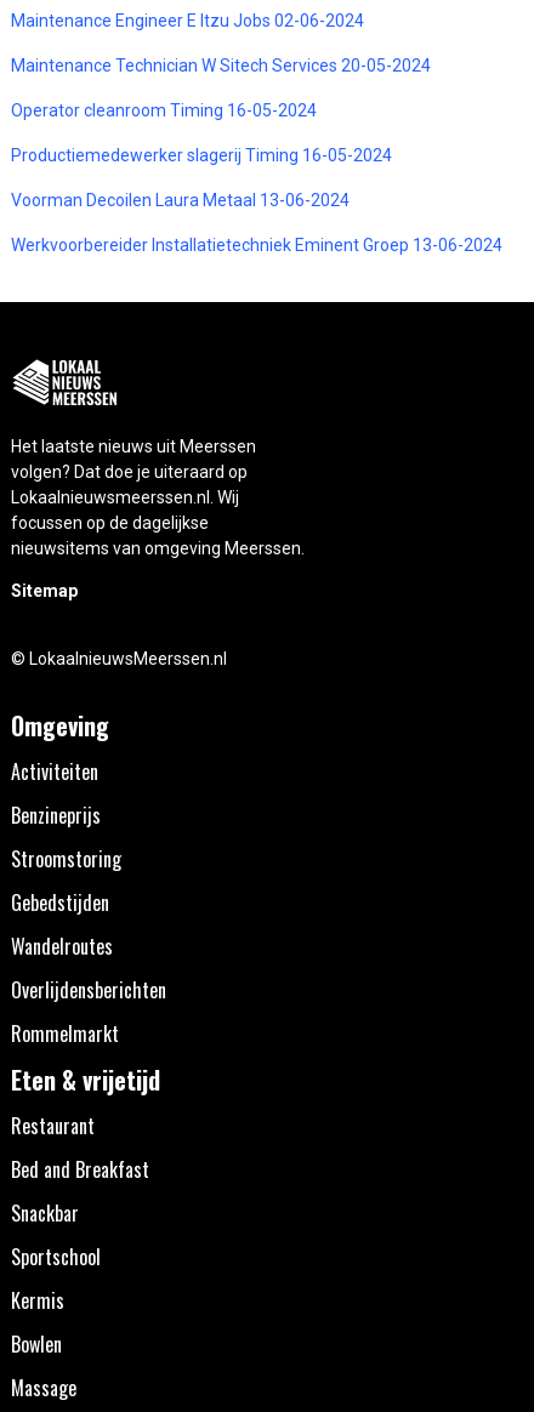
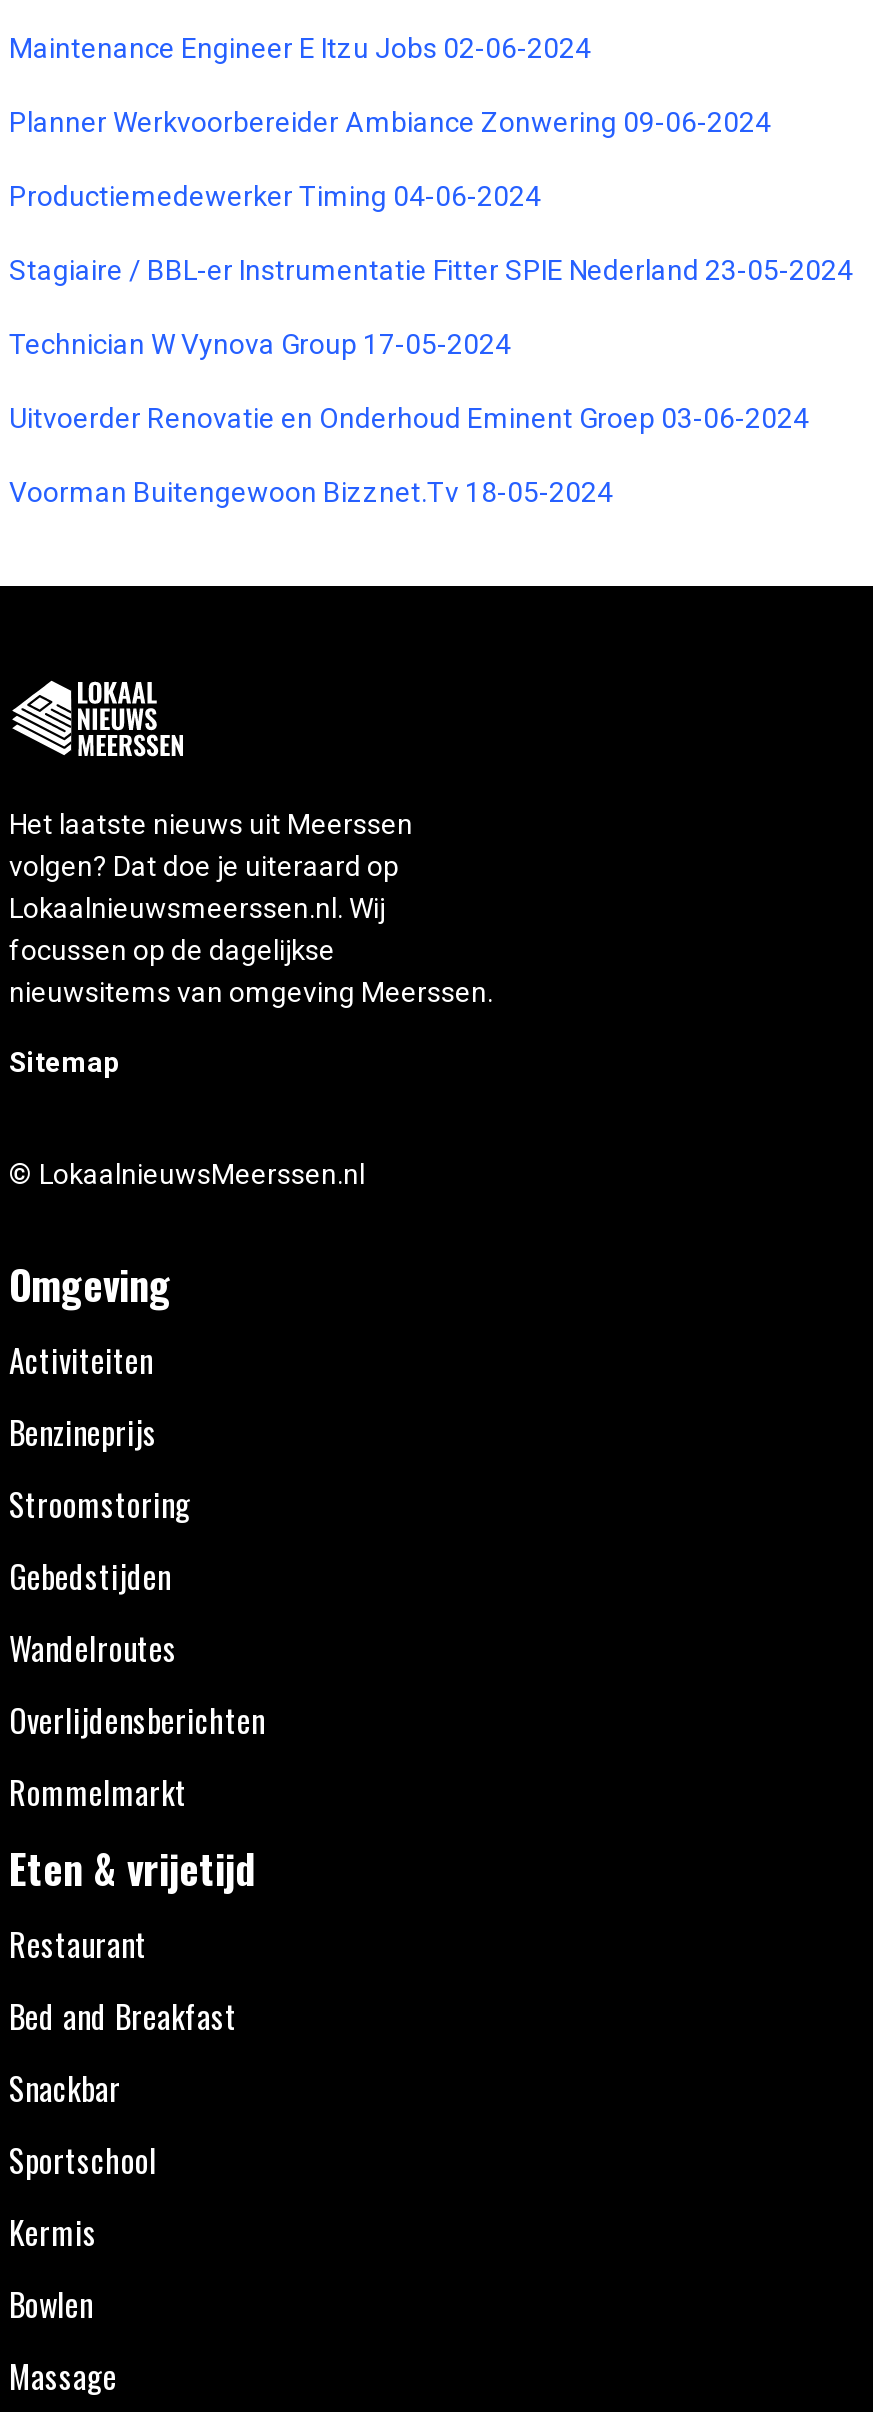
- Maintenance Technician W Sitech Services 20-05-2024
- Operator cleanroom Timing 16-05-2024
- Productiemedewerker slagerij Timing 16-05-2024
- Voorman Decoilen Laura Metaal 13-06-2024
- Werkvoorbereider Installatietechniek Eminent Groep 13-06-2024
+ Planner Werkvoorbereider Ambiance Zonwering 09-06-2024
+ Productiemedewerker Timing 04-06-2024
+ Stagiaire / BBL-er Instrumentatie Fitter SPIE Nederland 23-05-2024
+ Technician W Vynova Group 17-05-2024
+ Uitvoerder Renovatie en Onderhoud Eminent Groep 03-06-2024
+ Voorman Buitengewoon Bizznet.Tv 18-05-2024
